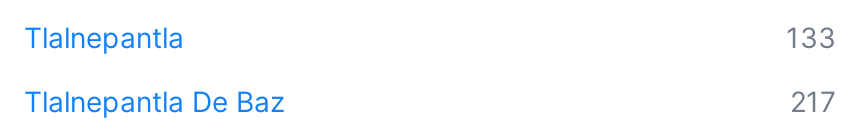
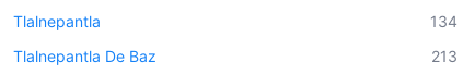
- 133
+ 134

- 217
+ 213
